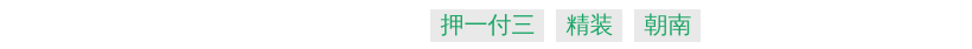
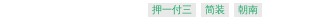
- 精装
+ 简装
